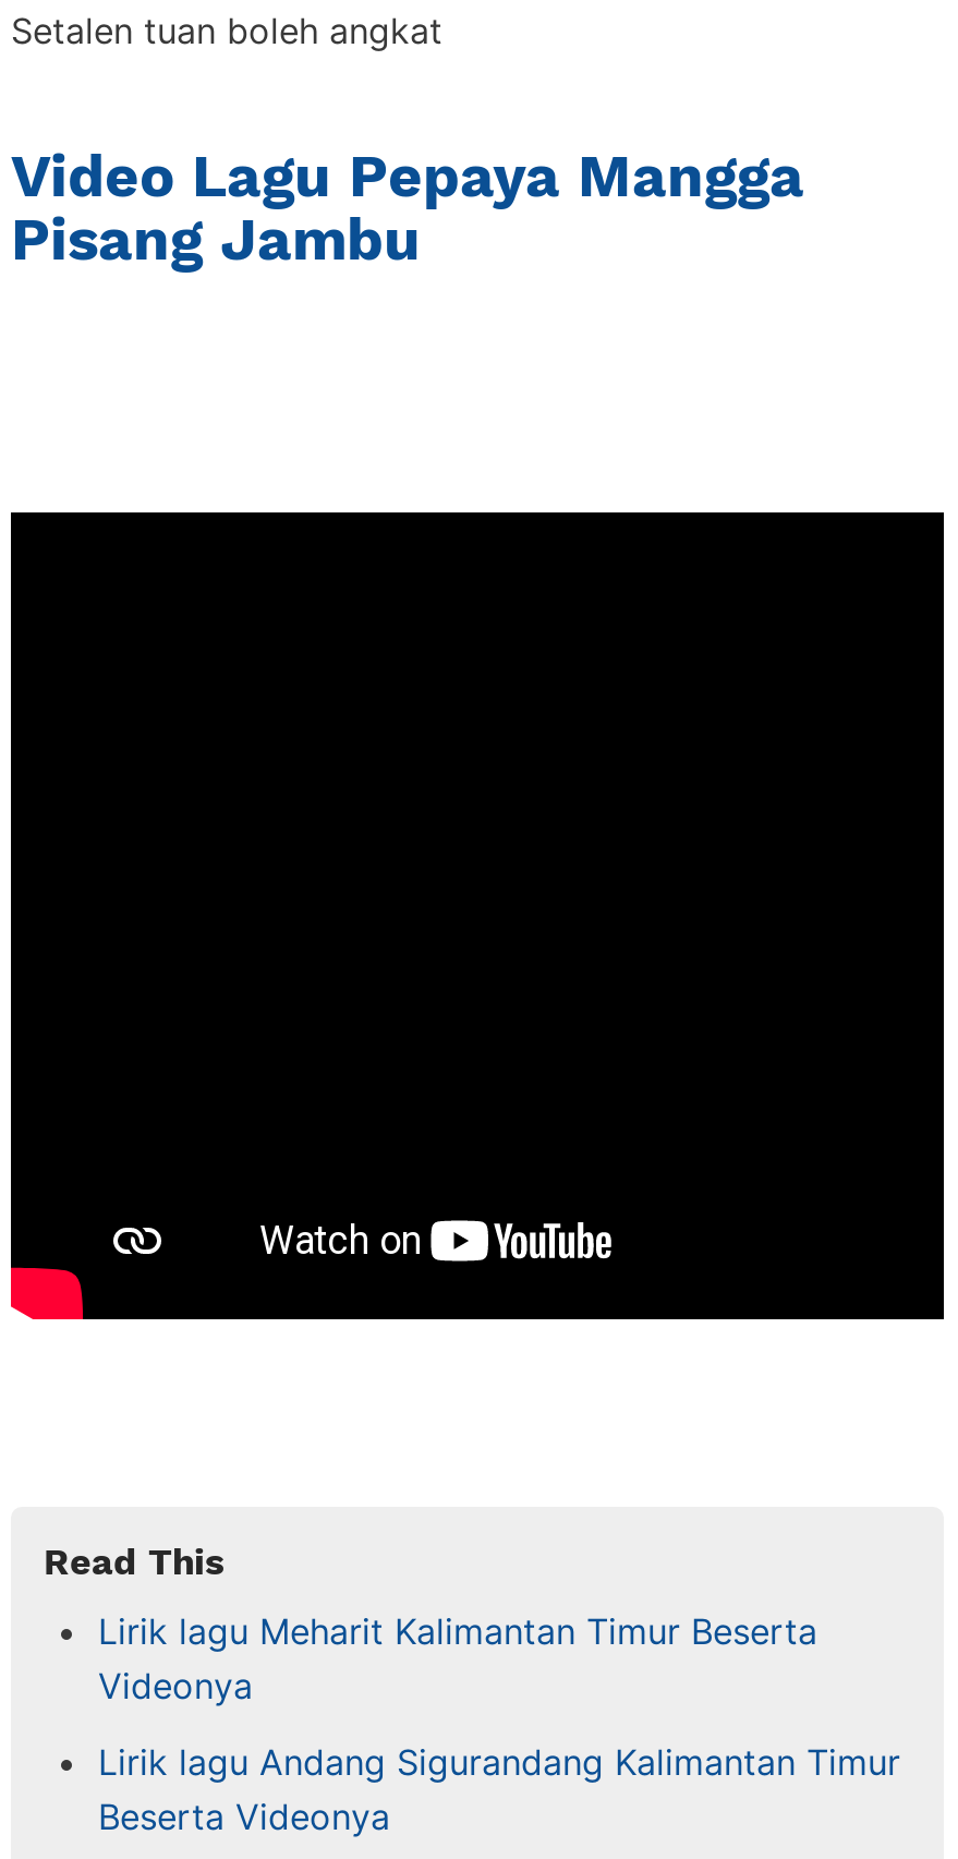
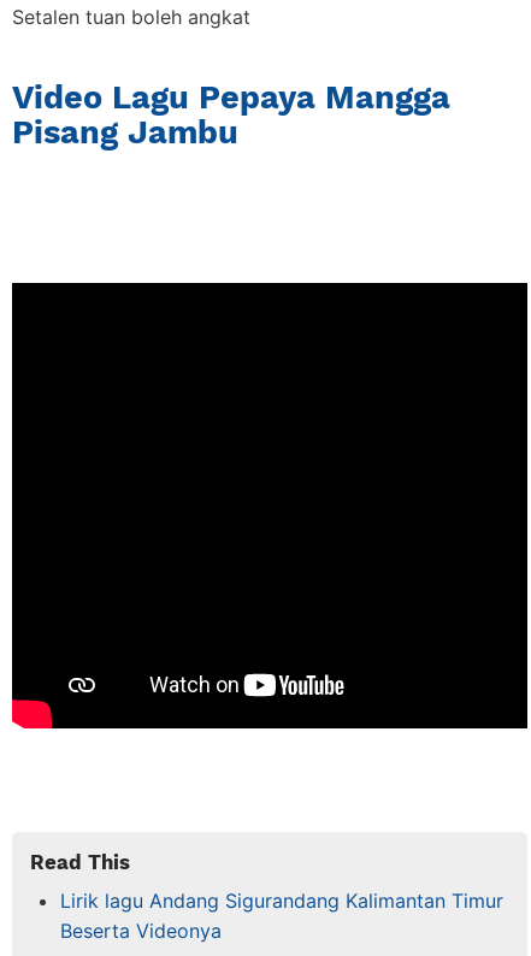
- Lirik lagu Meharit Kalimantan Timur Beserta
- Videonya
